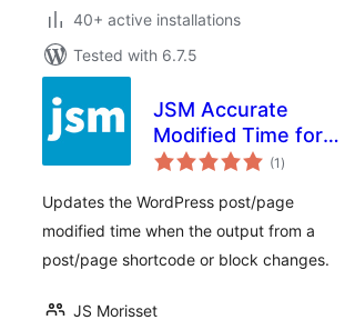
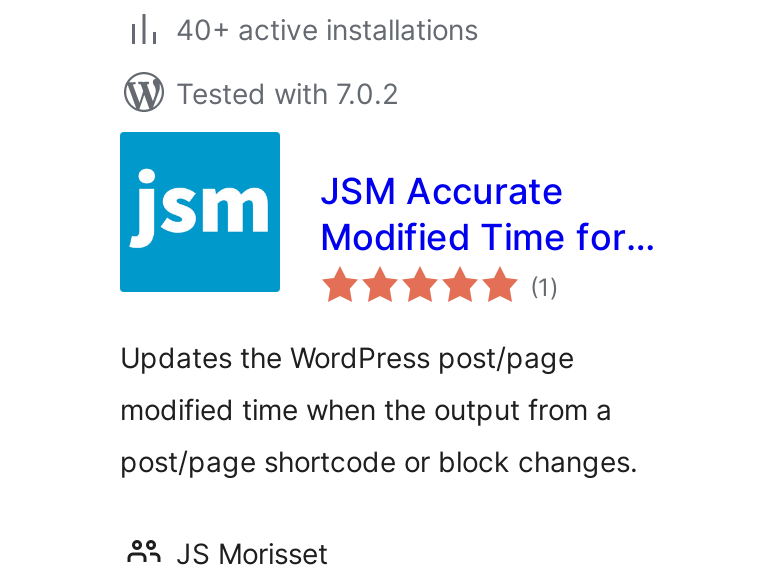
- Tested with 6.7.5
+ Tested with 7.0.2
